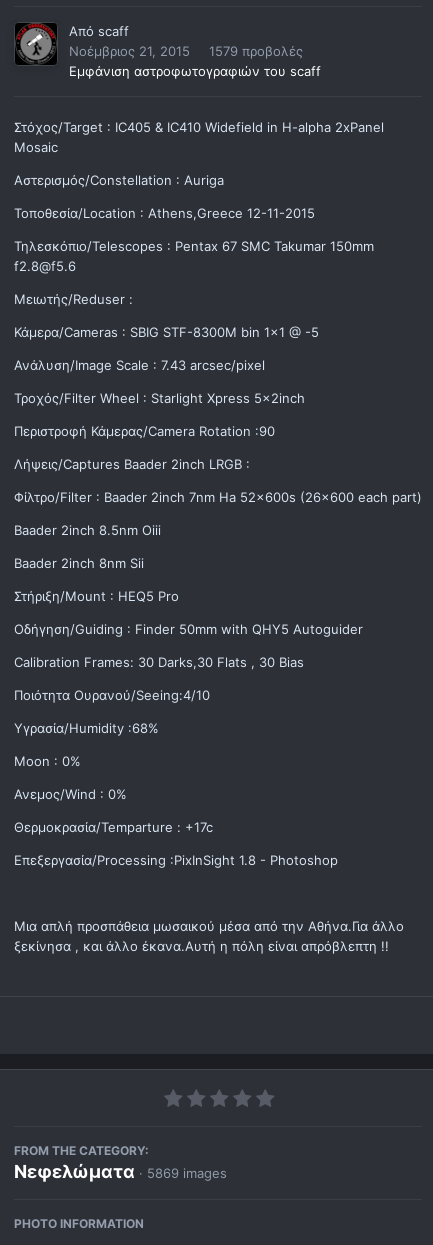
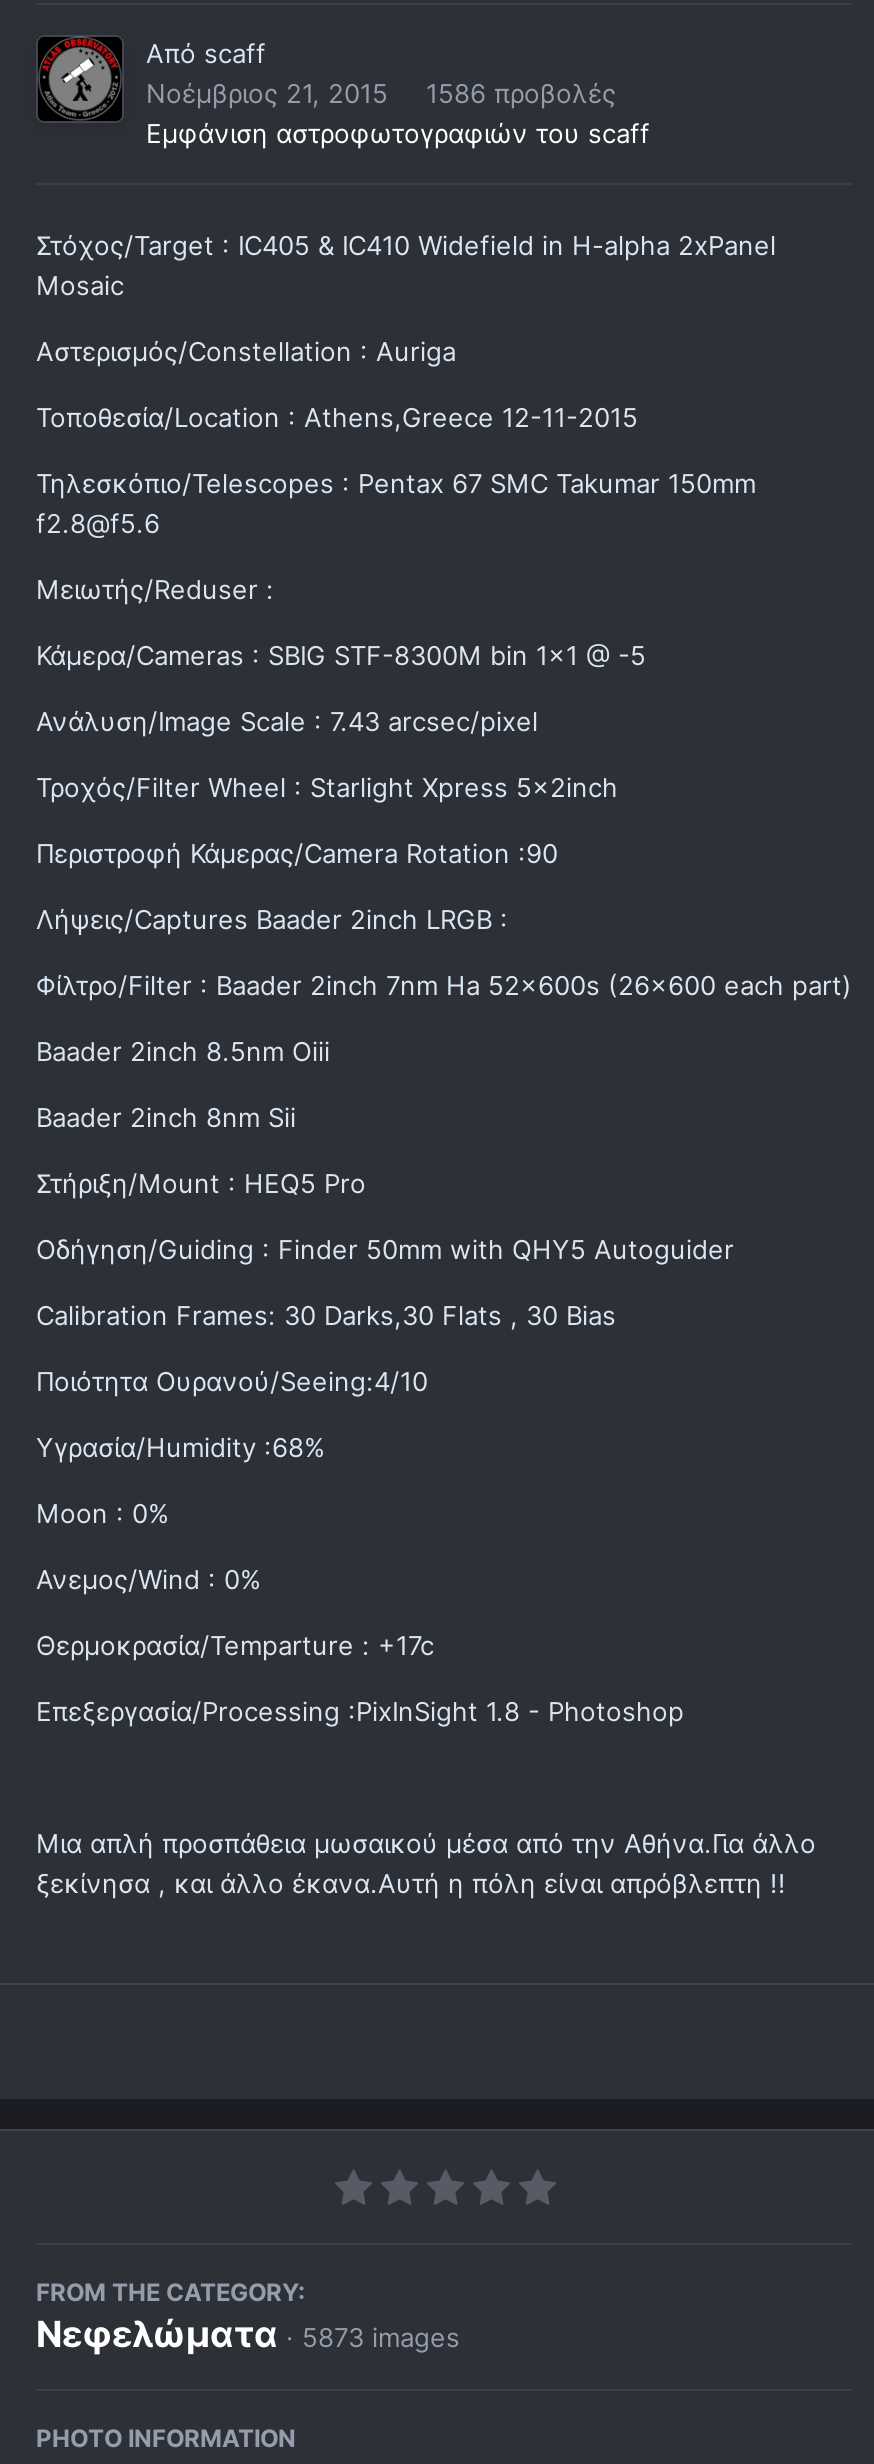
- Νοέμβριος 21, 2015 1579 προβολές
+ Νοέμβριος 21, 2015 1586 προβολές

- Νεφελώματα · 5869 images
+ Νεφελώματα · 5873 images
